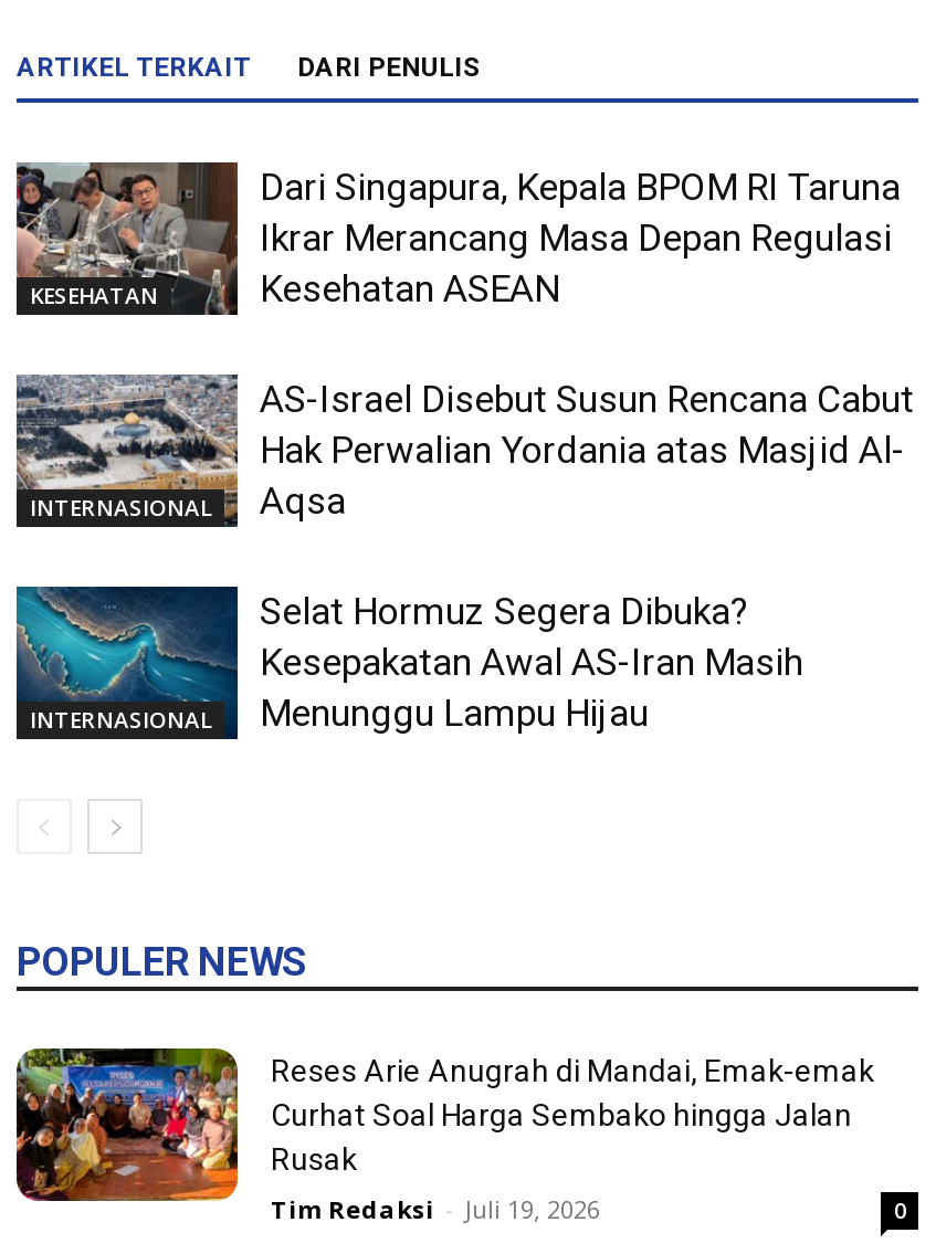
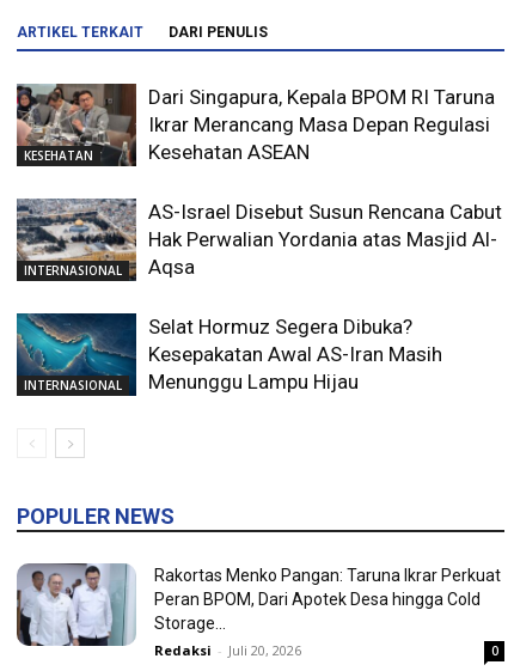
- [image]
- Reses Arie Anugrah di Mandai, Emak-emak
- Curhat Soal Harga Sembako hingga Jalan
- Rusak
- Tim Redaksi - Juli 19, 2026
+ [image]
+ Rakortas Menko Pangan: Taruna Ikrar Perkuat
+ Peran BPOM, Dari Apotek Desa hingga Cold
+ Storage...
+ Redaksi - Juli 20, 2026
